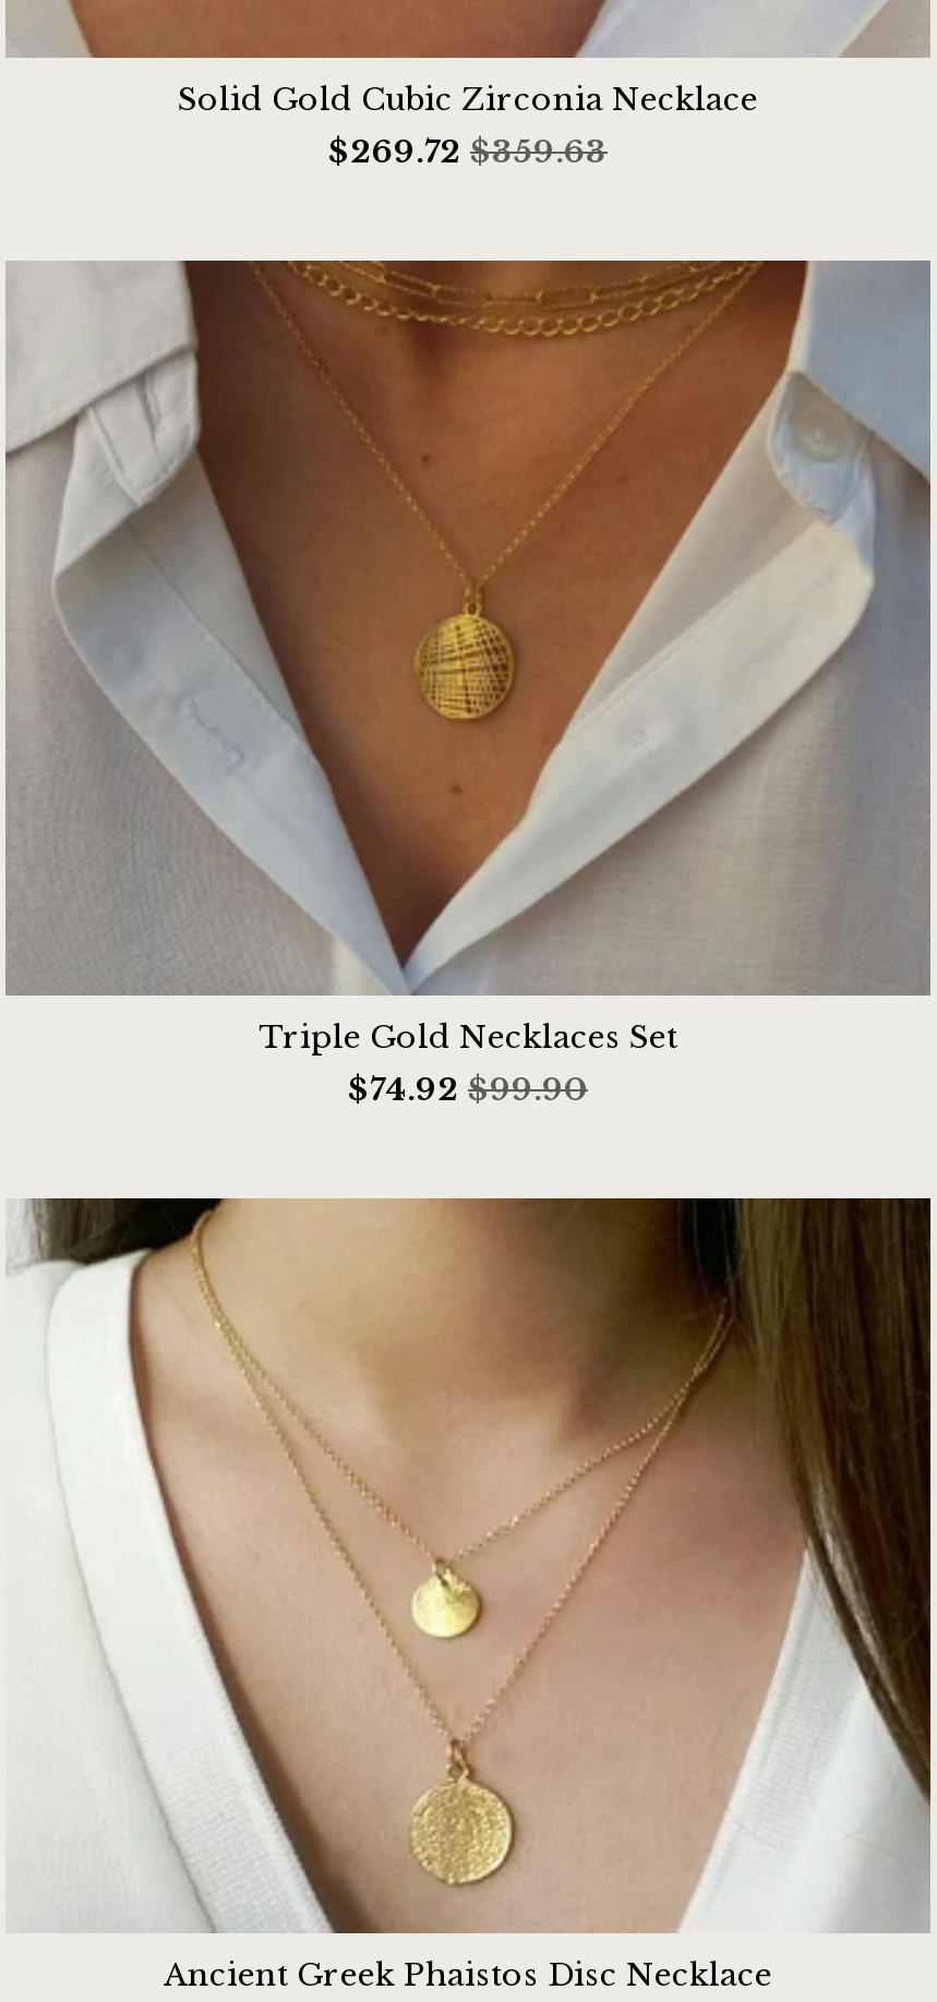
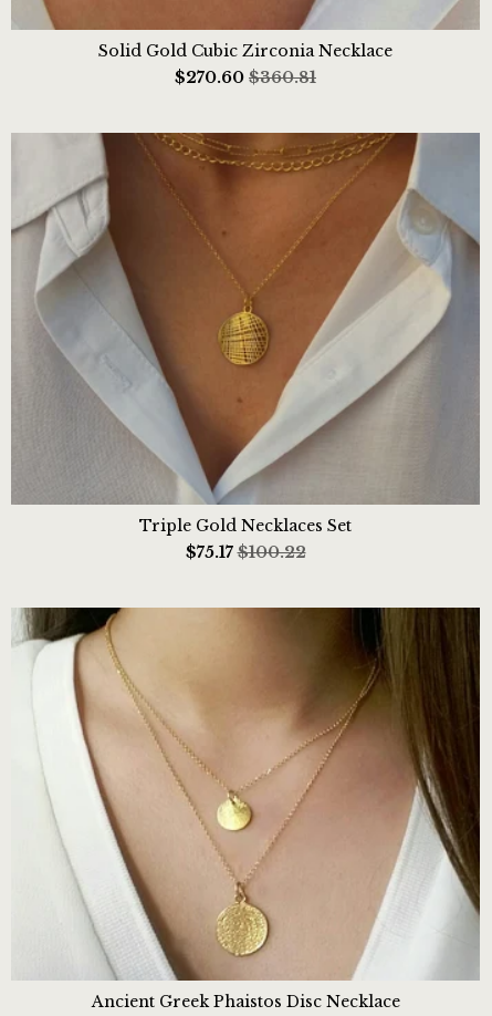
- $269.72 $359.63
+ $270.60 $360.81

- $74.92 $99.90
+ $75.17 $100.22
